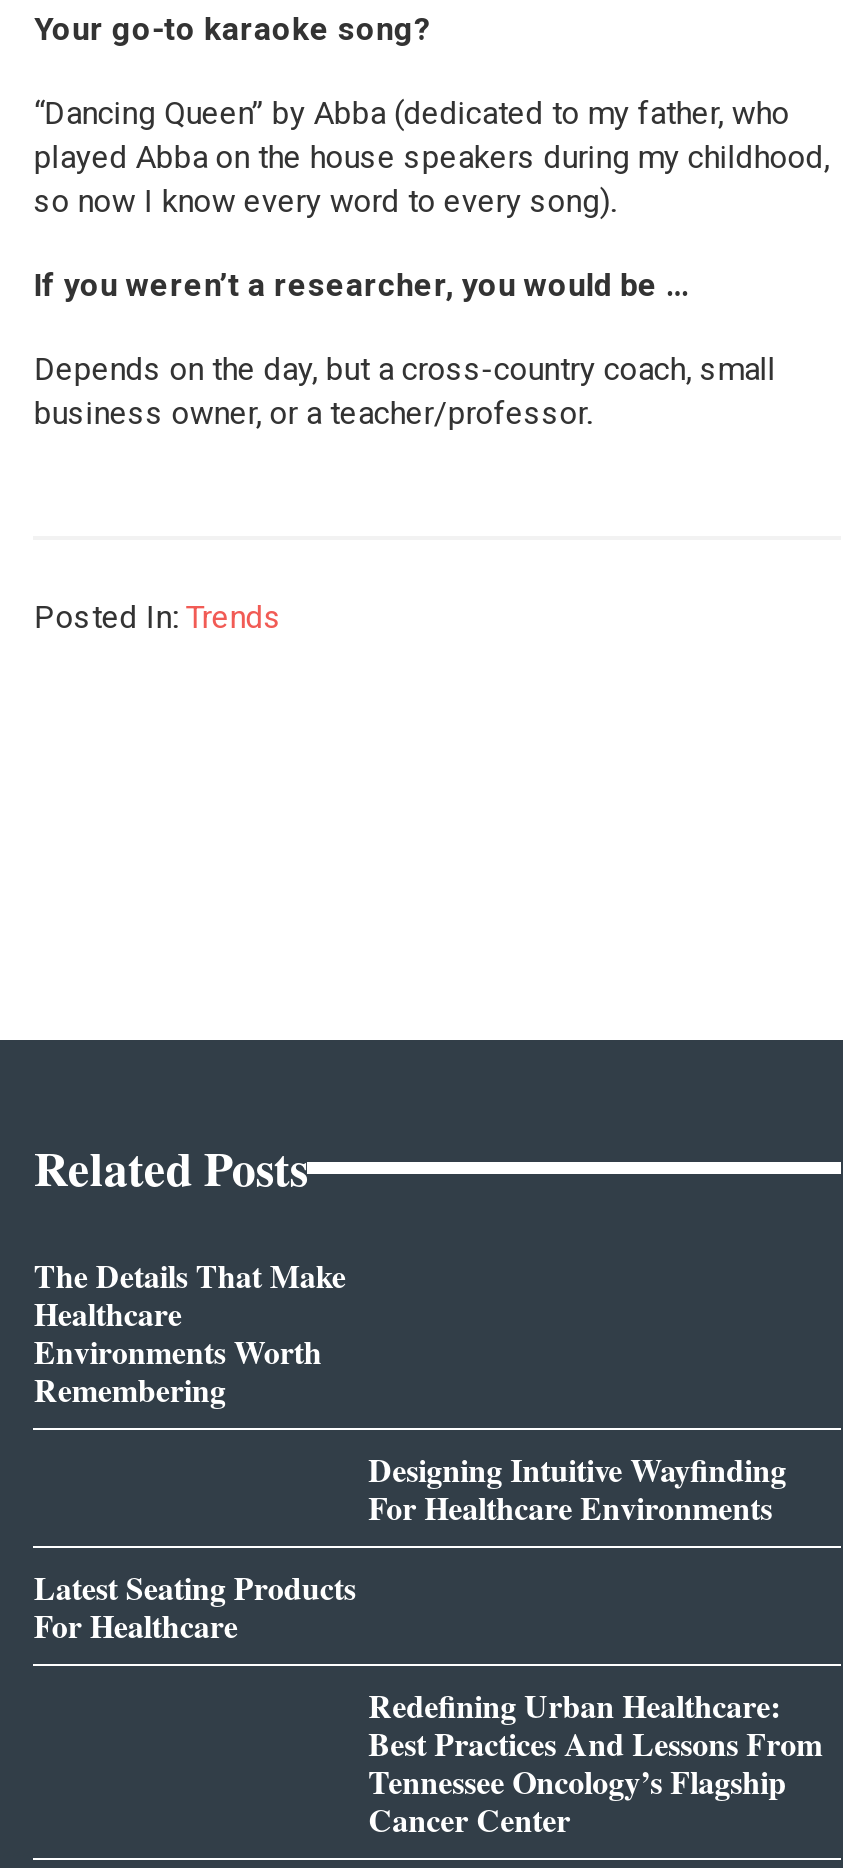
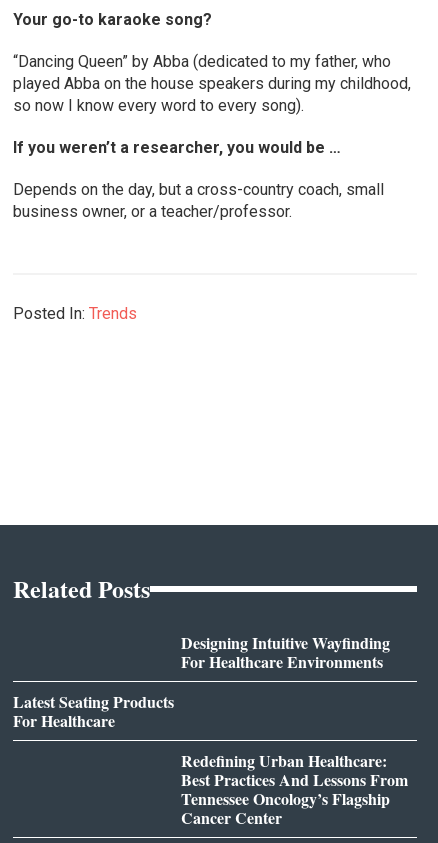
- The Details That Make
- Healthcare
- Environments Worth
- Remembering
